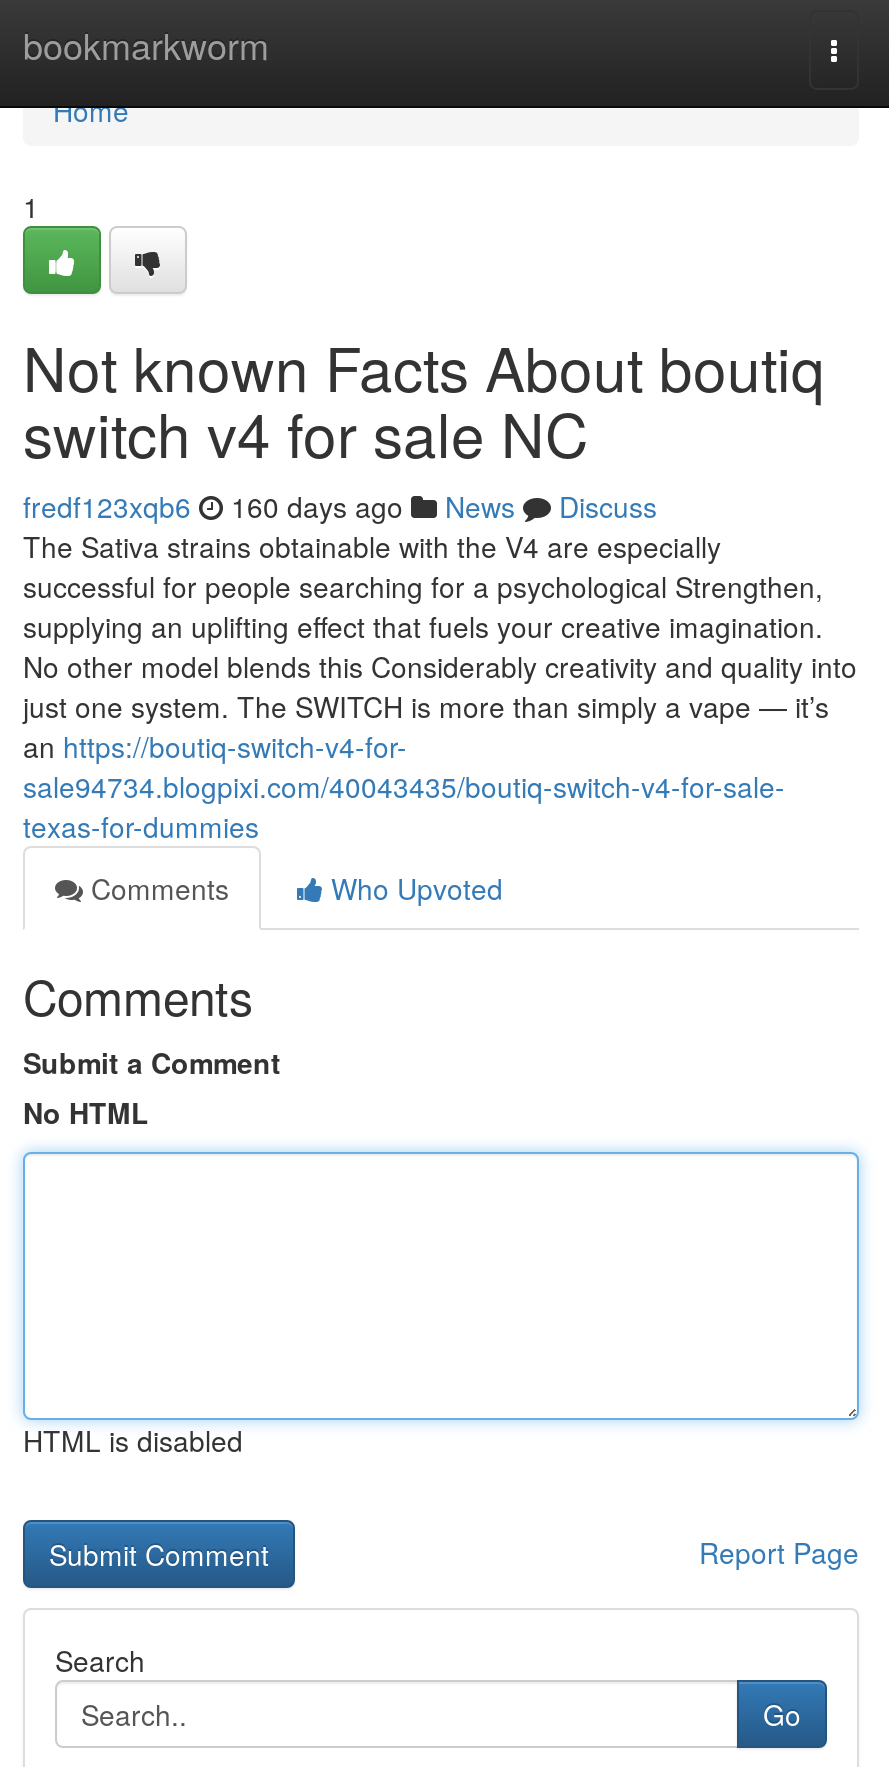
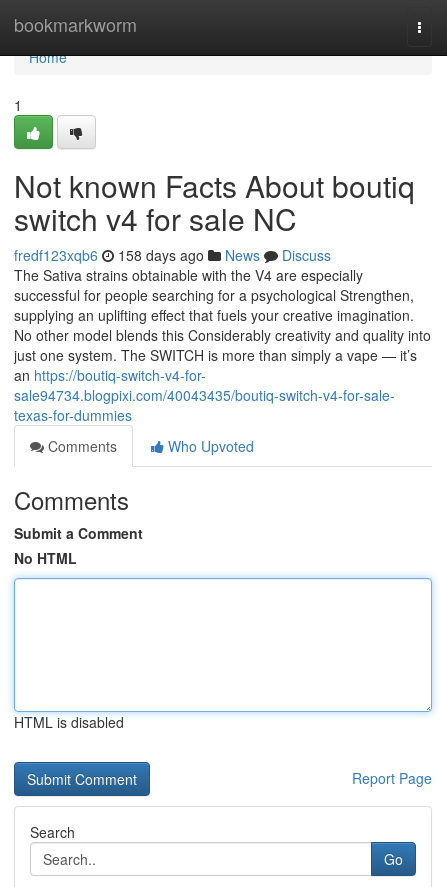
- fredf123xqb6 160 days ago News Discuss
+ fredf123xqb6 158 days ago News Discuss
